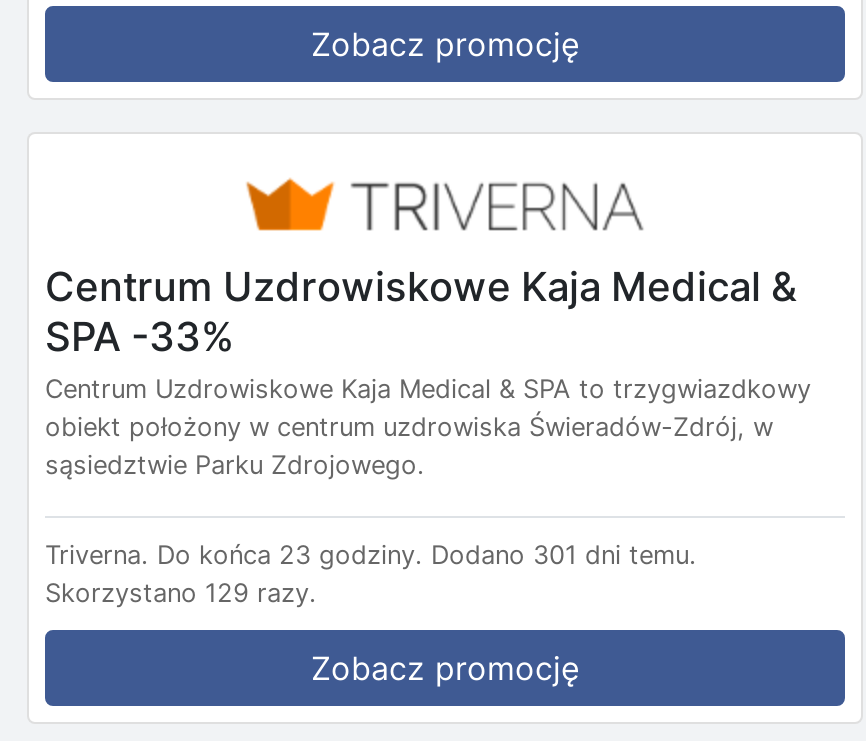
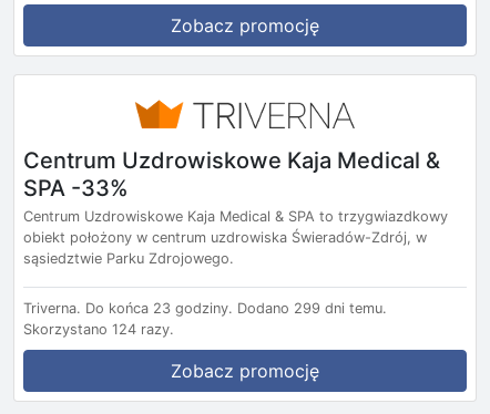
- Triverna. Do końca 23 godziny. Dodano 301 dni temu.
+ Triverna. Do końca 23 godziny. Dodano 299 dni temu.

- Skorzystano 129 razy.
+ Skorzystano 124 razy.
